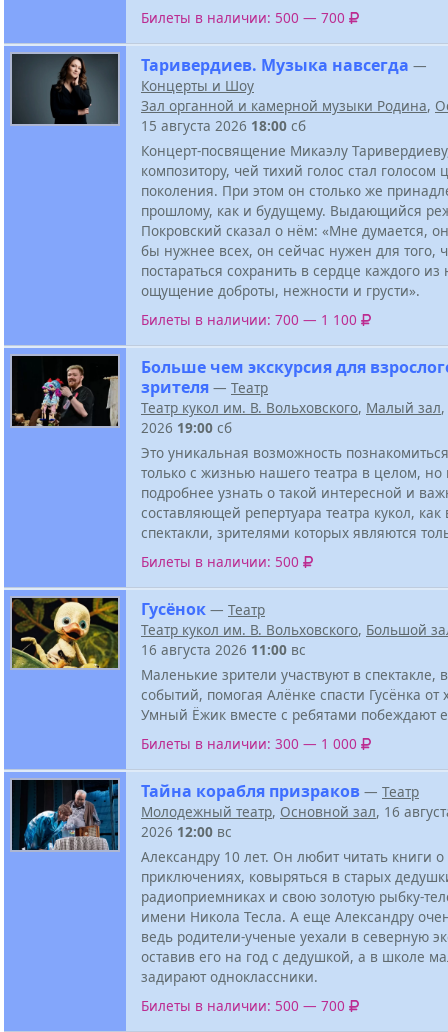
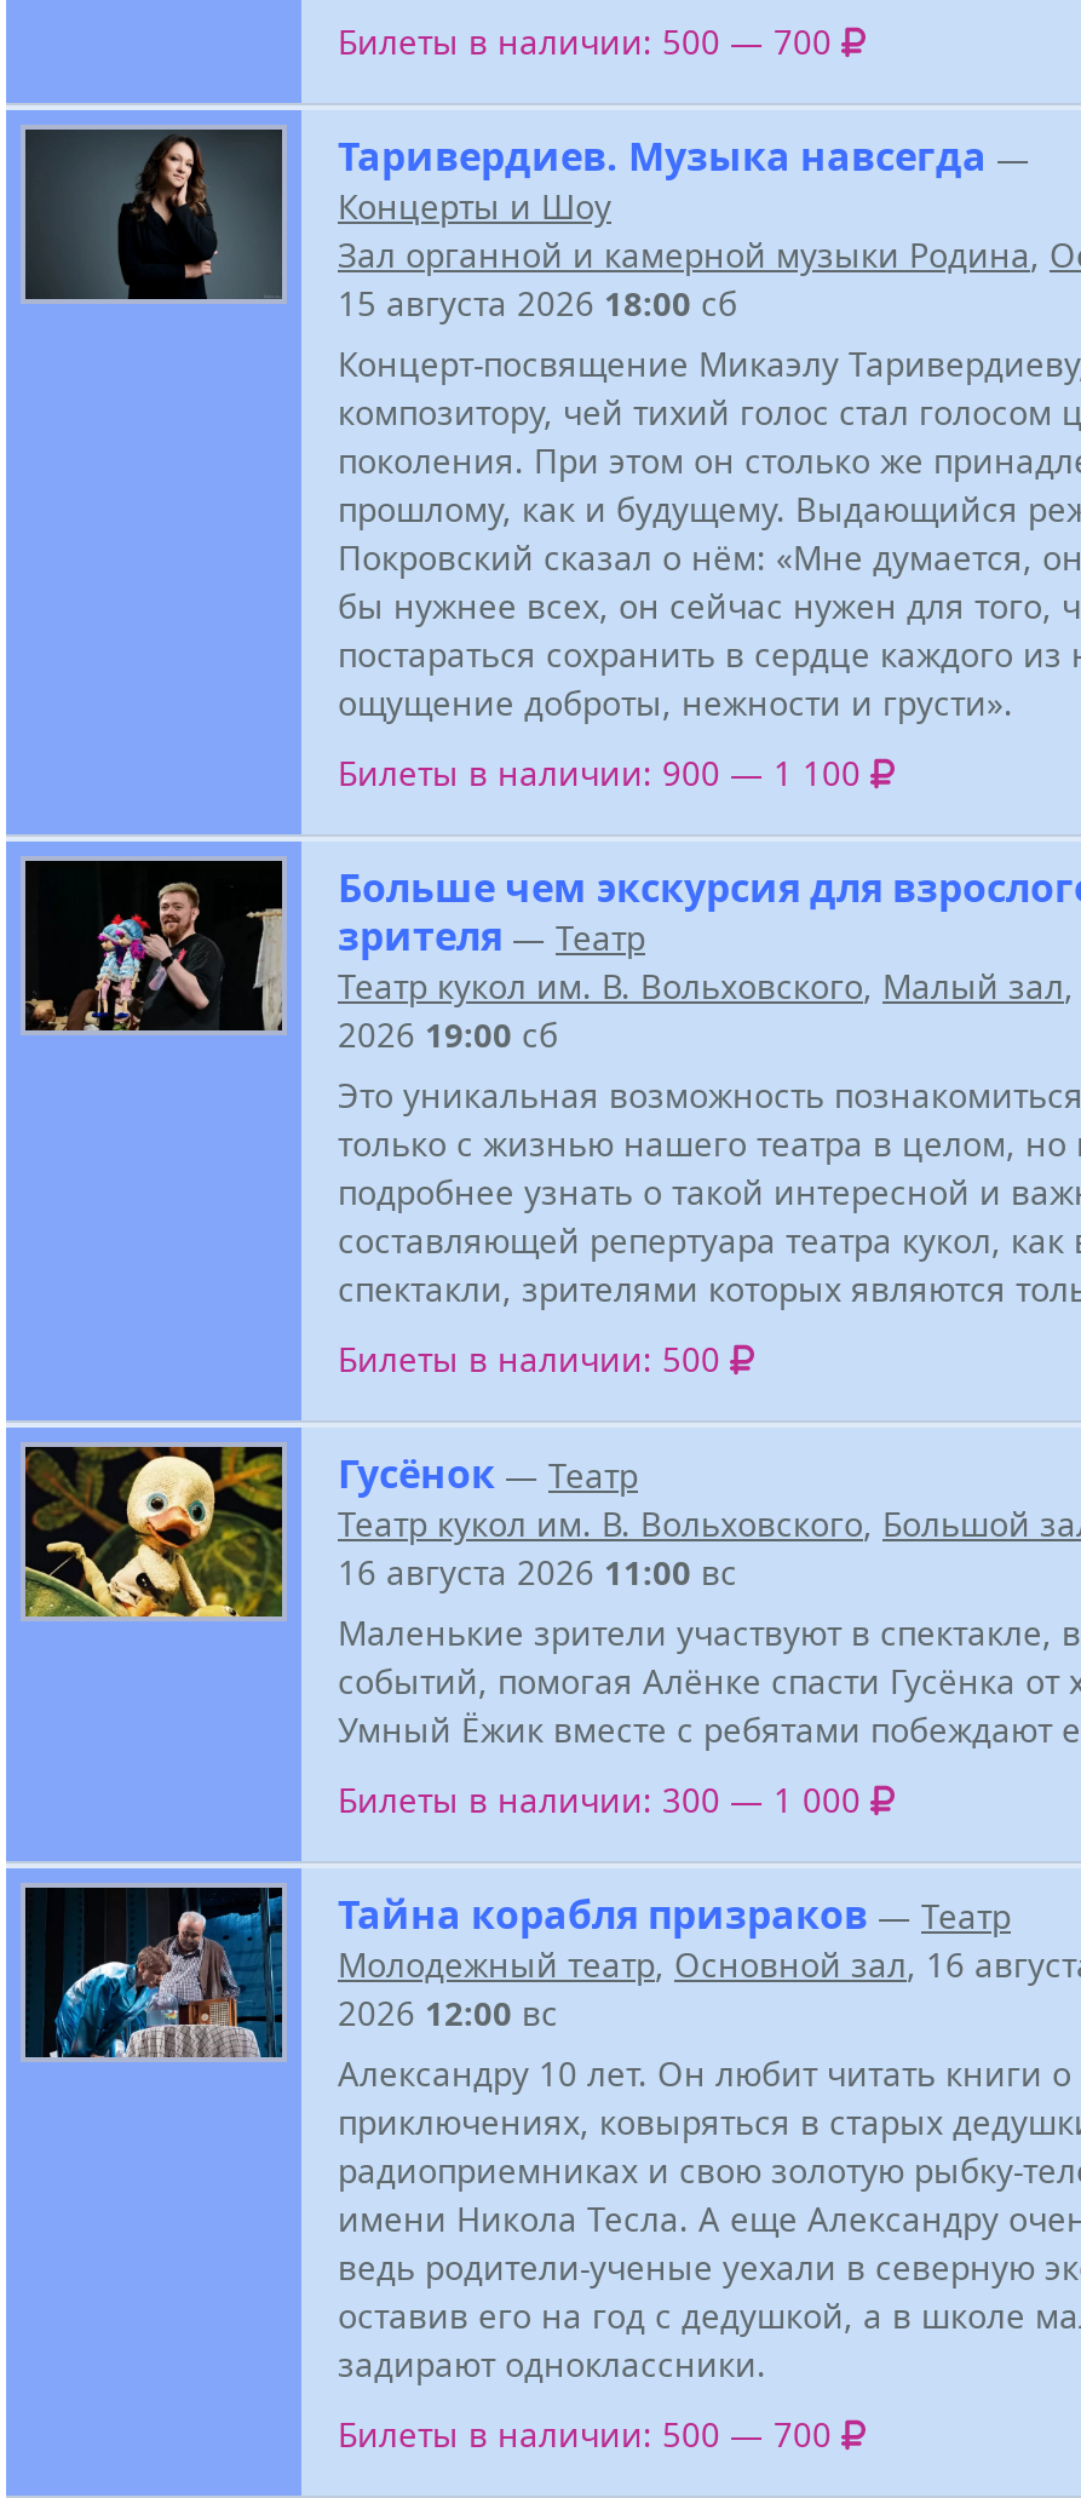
- Билеты в наличии: 700 — 1 100
+ Билеты в наличии: 900 — 1 100
